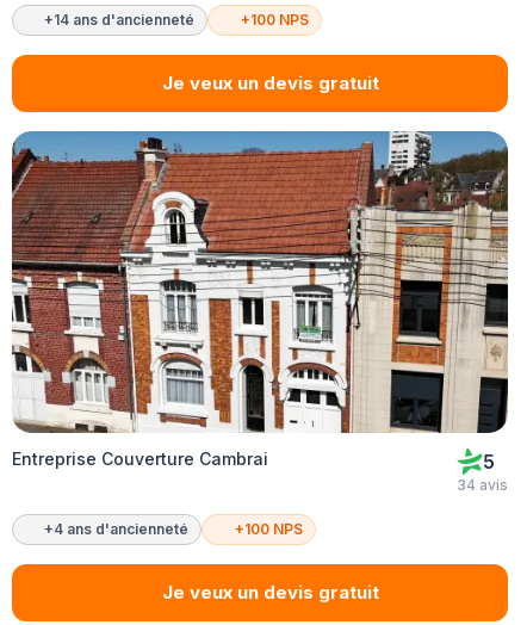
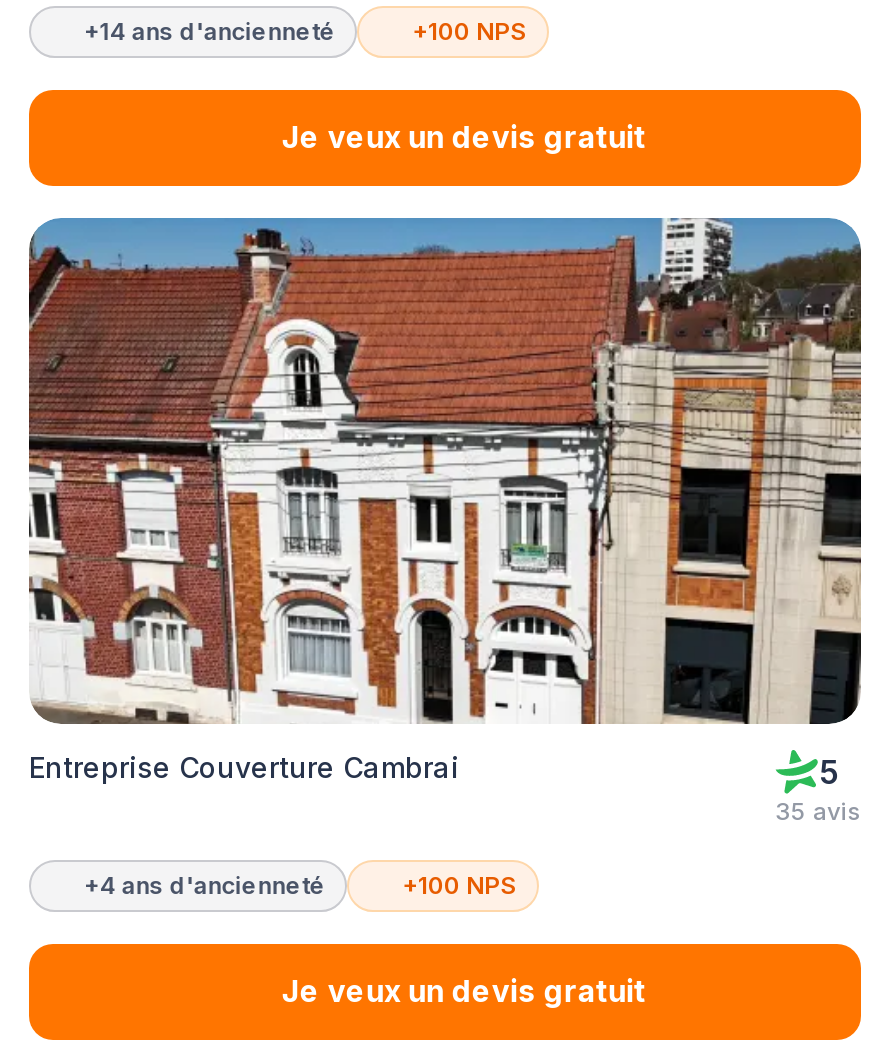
- 34 avis
+ 35 avis
